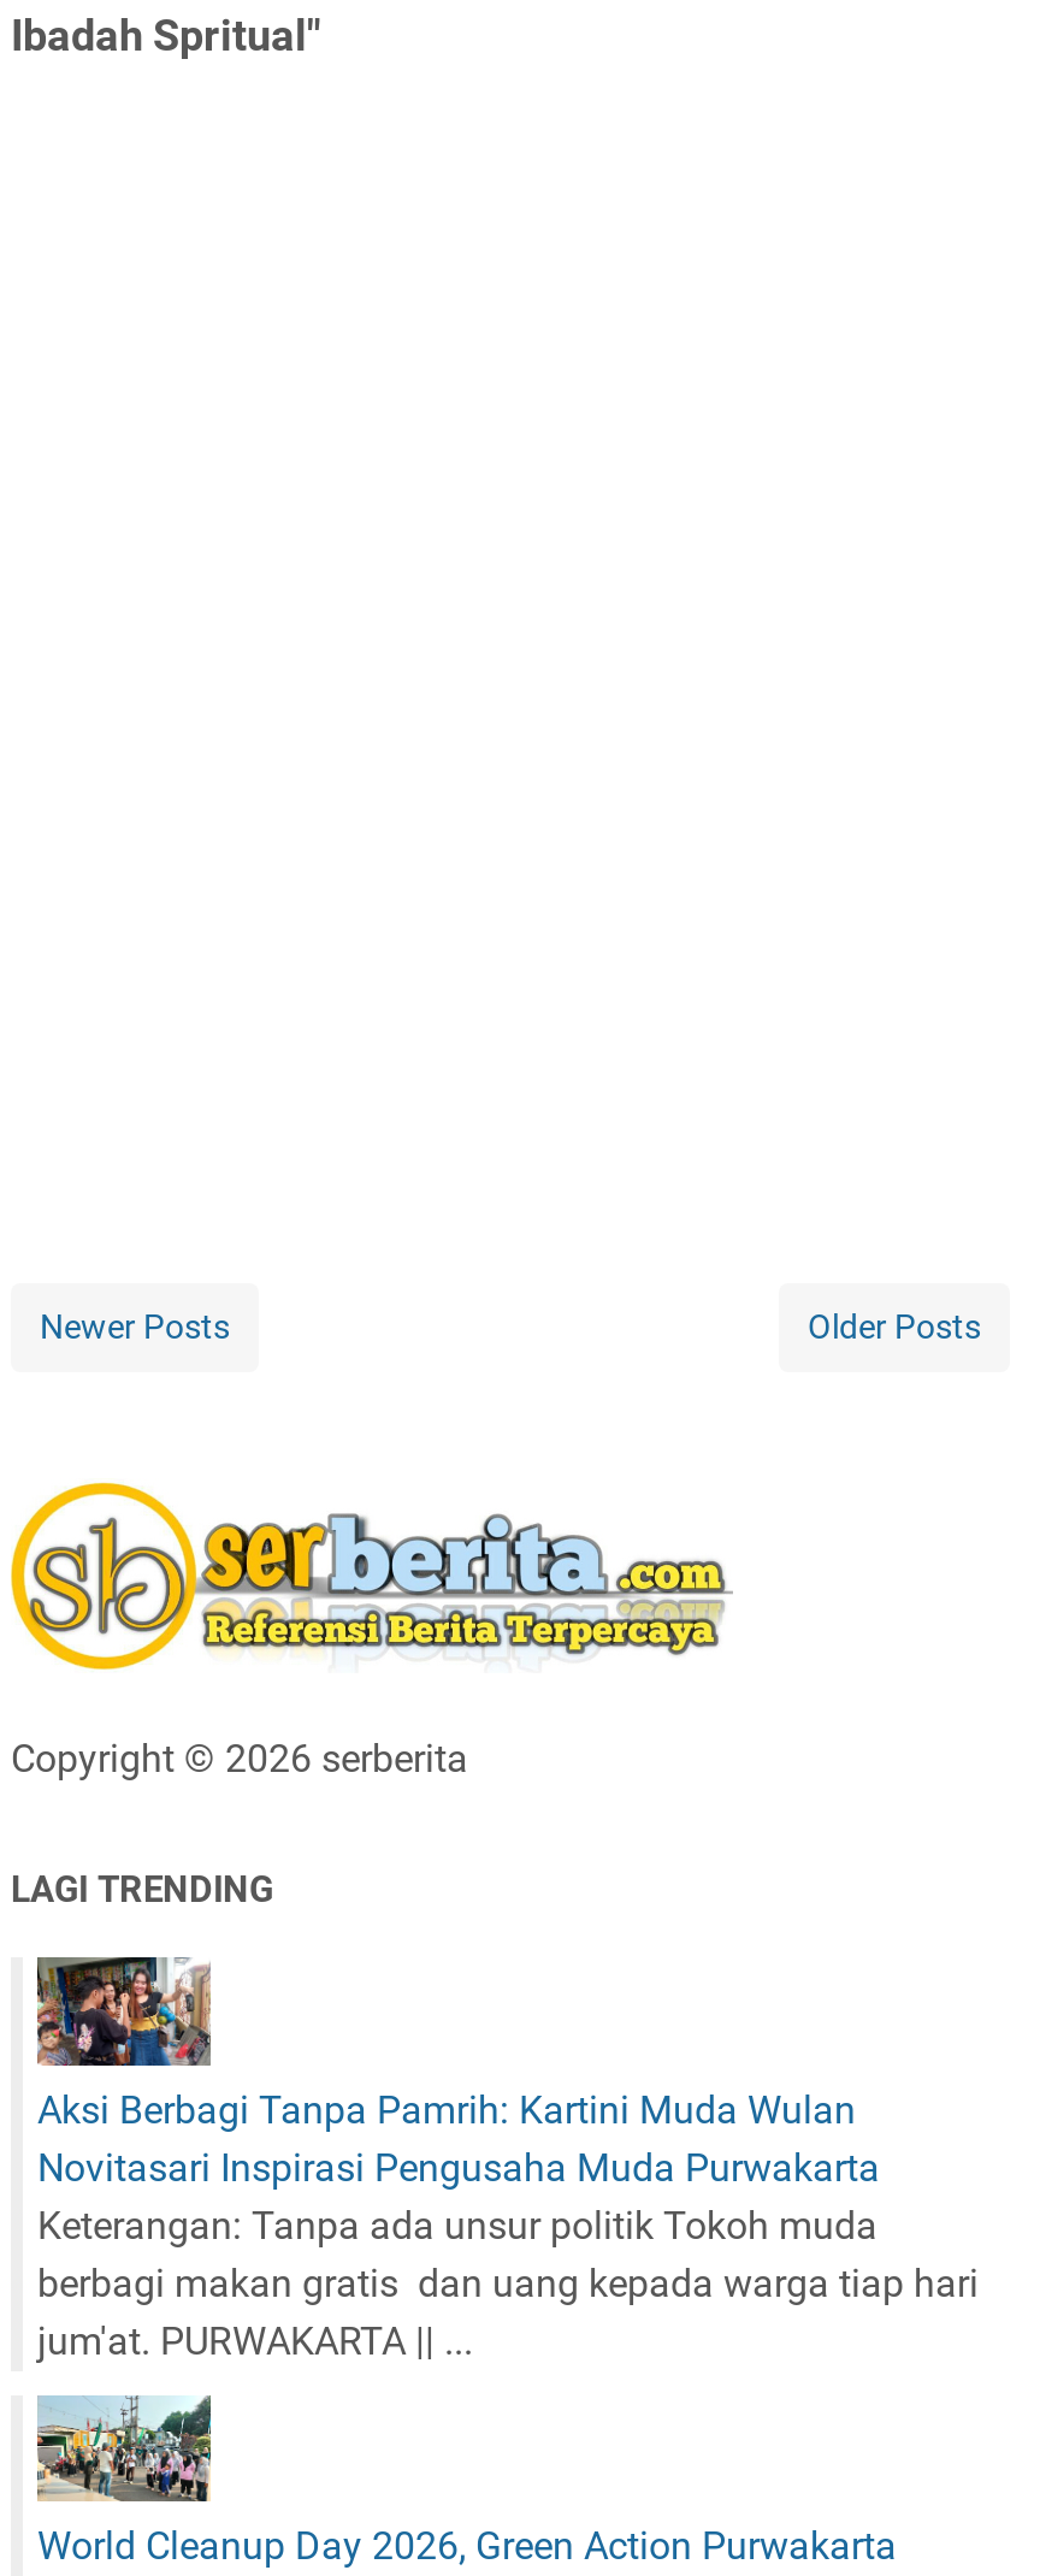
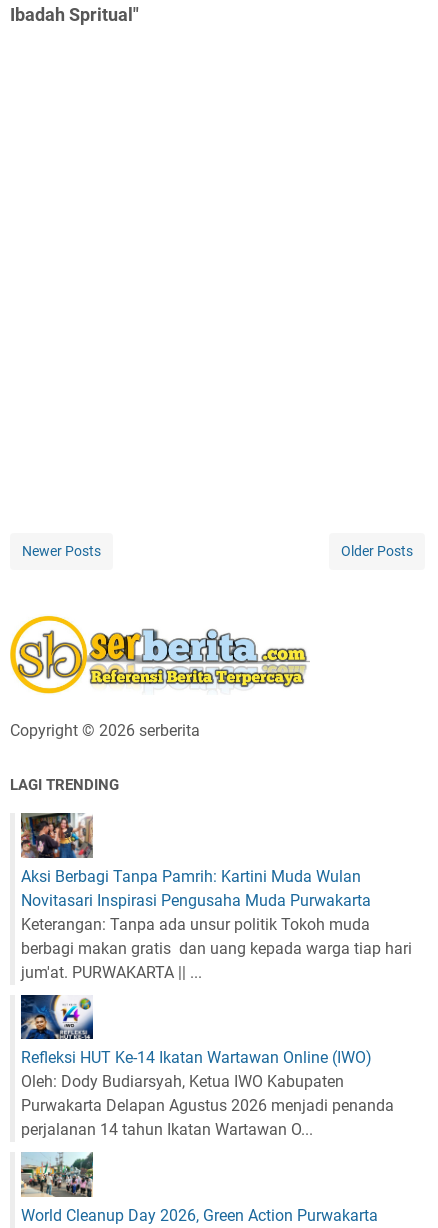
+ [image]
+ Refleksi HUT Ke-14 Ikatan Wartawan Online (IWO)
+ Oleh: Dody Budiarsyah, Ketua IWO Kabupaten
+ Purwakarta Delapan Agustus 2026 menjadi penanda
+ perjalanan 14 tahun Ikatan Wartawan O...
